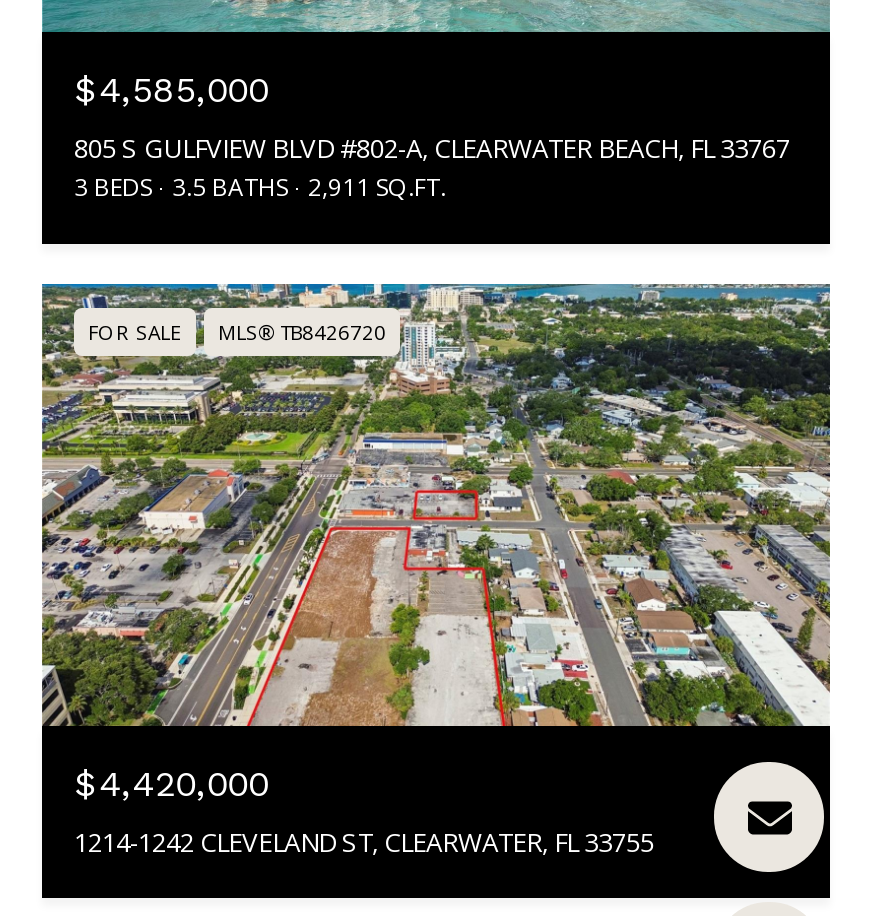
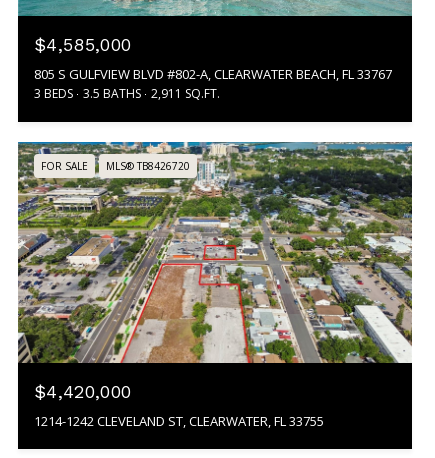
- [image]
